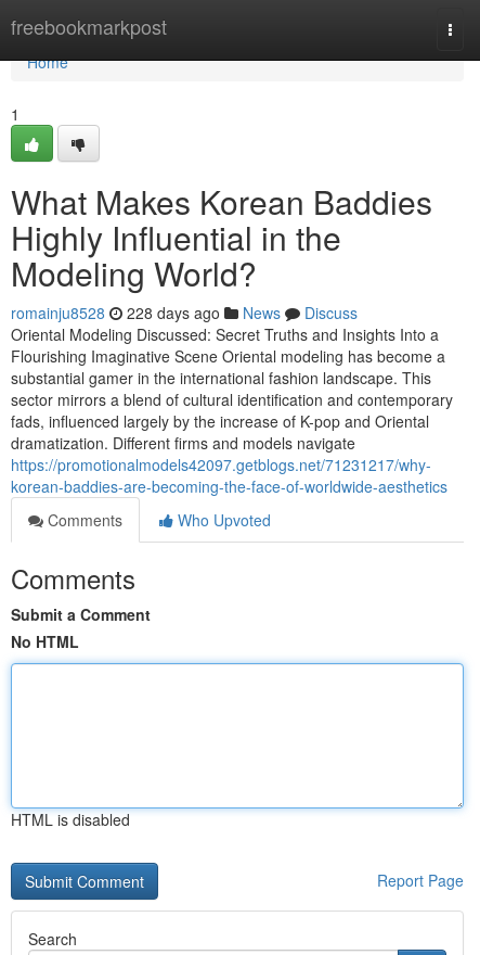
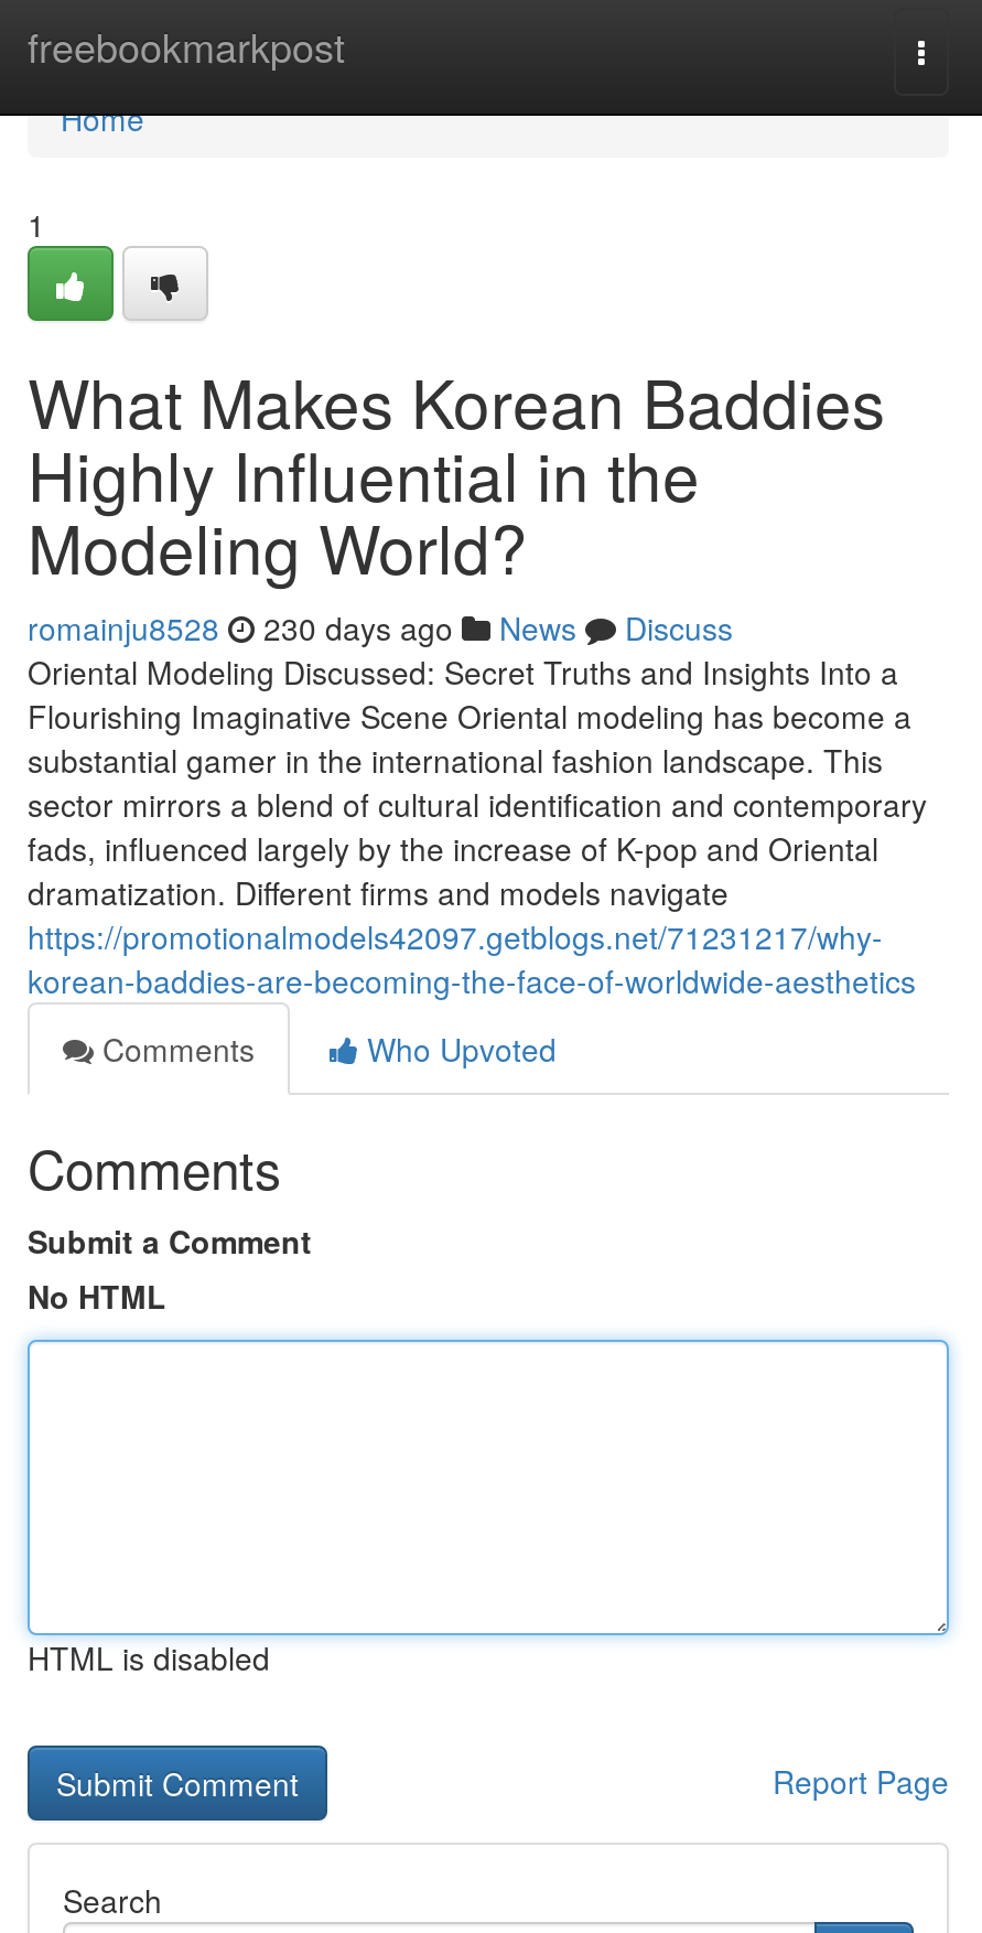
- romainju8528 228 days ago News Discuss
+ romainju8528 230 days ago News Discuss
